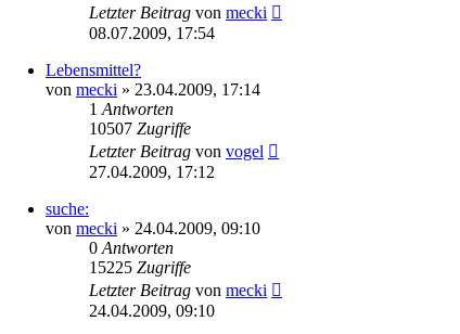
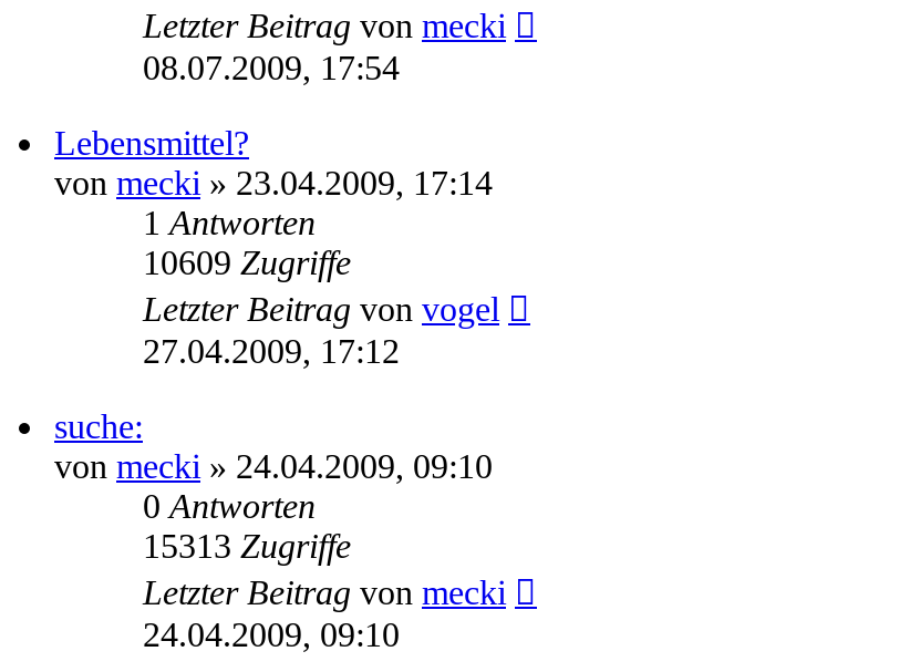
- 10507 Zugriffe
+ 10609 Zugriffe

- 15225 Zugriffe
+ 15313 Zugriffe
